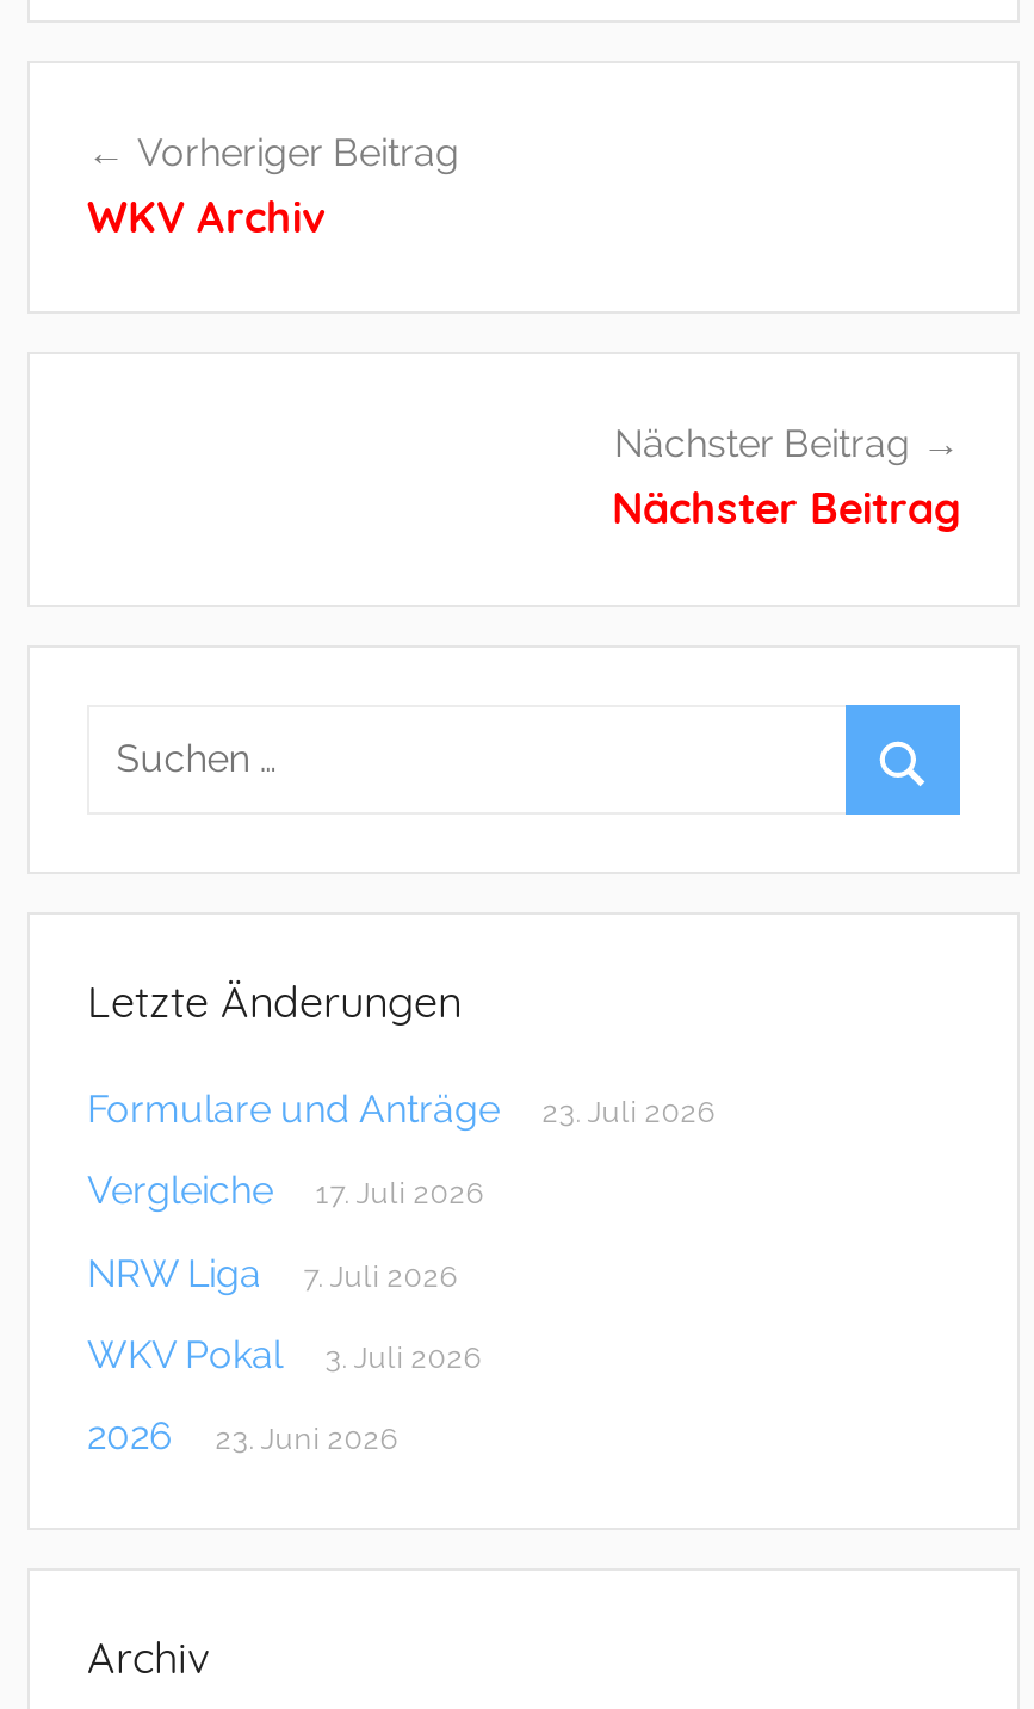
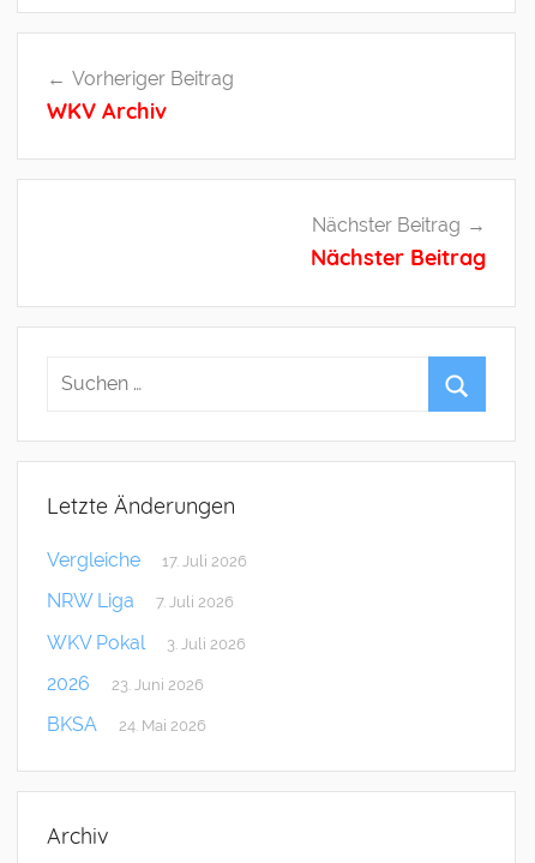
- Formulare und Anträge
- 23. Juli 2026

moved up: Vergleiche | 17. Juli 2026 | NRW Liga | 7. Juli 2026 | WKV Pokal | 3. Juli 2026 | 2026 | 23. Juni 2026

+ BKSA
+ 24. Mai 2026
